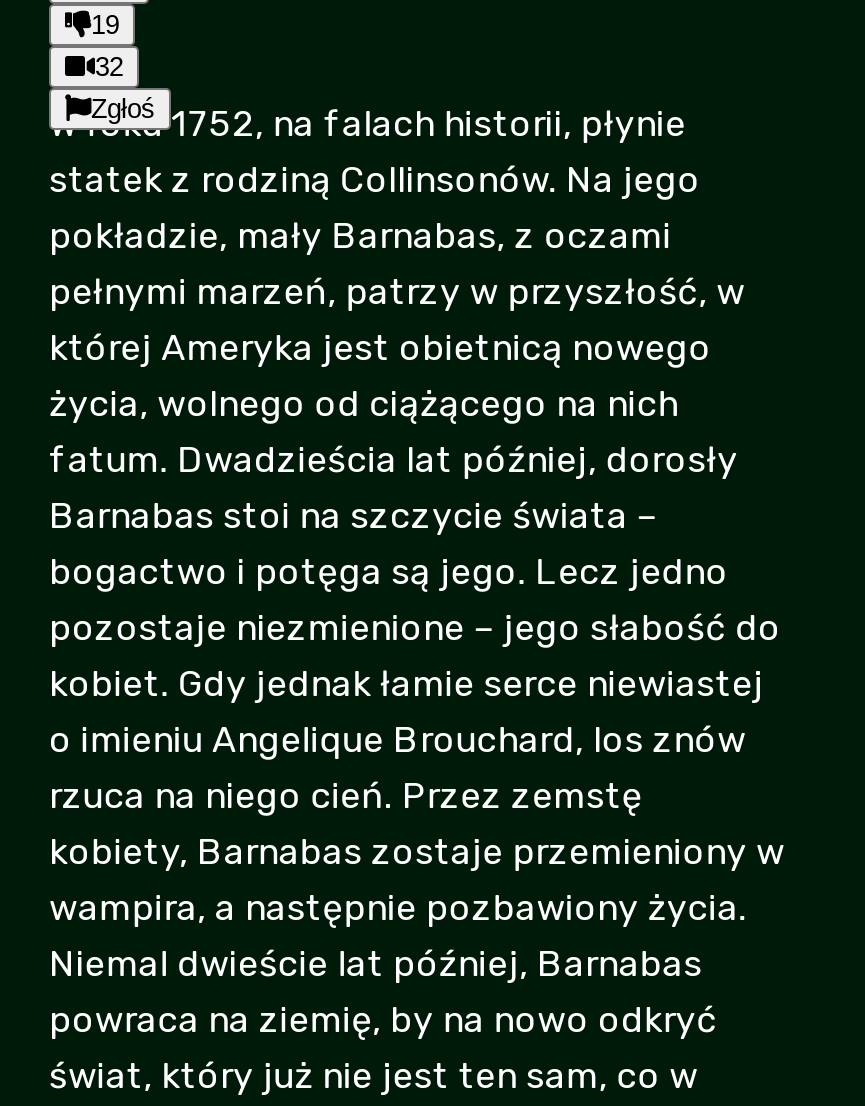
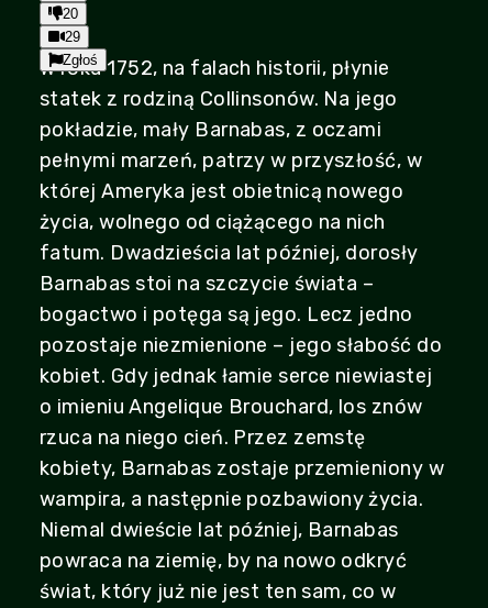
- 19
+ 20

- 32
+ 29
